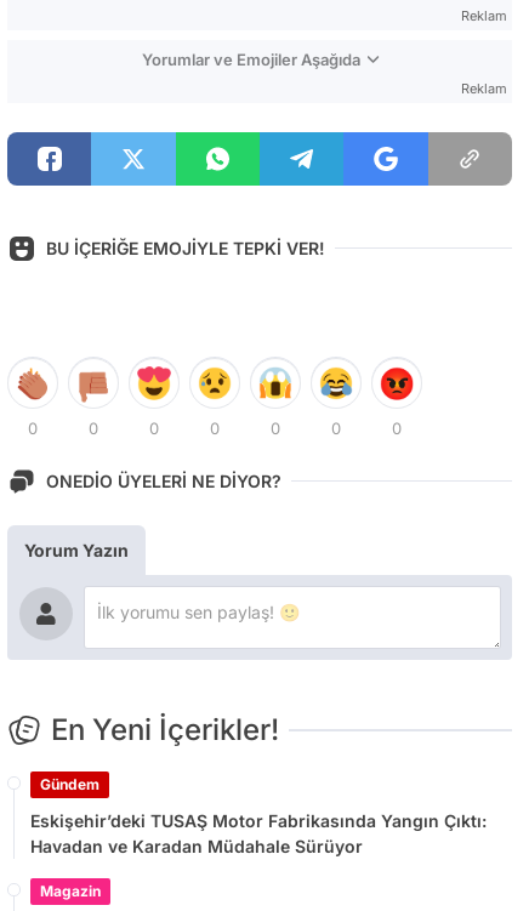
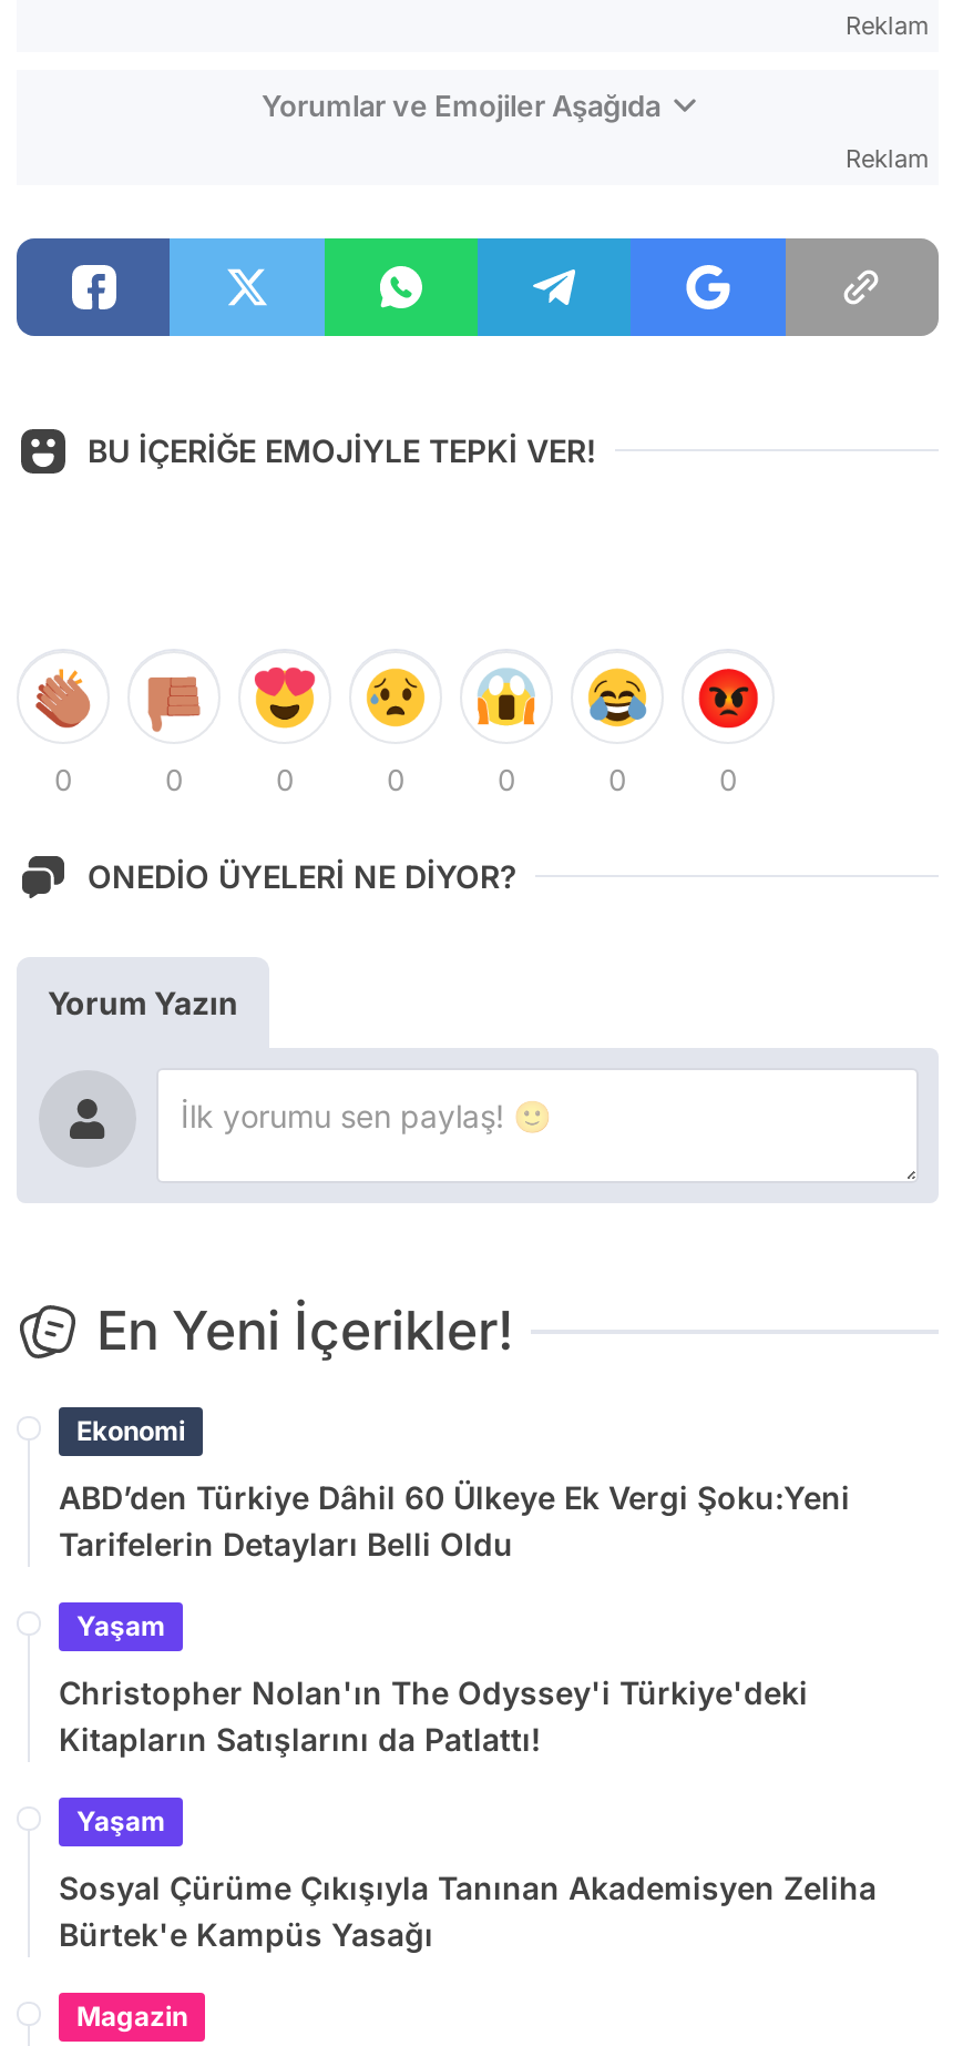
- Gündem
- Eskişehir’deki TUSAŞ Motor Fabrikasında Yangın Çıktı:
- Havadan ve Karadan Müdahale Sürüyor
+ Ekonomi
+ ABD’den Türkiye Dâhil 60 Ülkeye Ek Vergi Şoku:Yeni
+ Tarifelerin Detayları Belli Oldu
+ Yaşam
+ Christopher Nolan'ın The Odyssey'i Türkiye'deki
+ Kitapların Satışlarını da Patlattı!
+ Yaşam
+ Sosyal Çürüme Çıkışıyla Tanınan Akademisyen Zeliha
+ Bürtek'e Kampüs Yasağı
